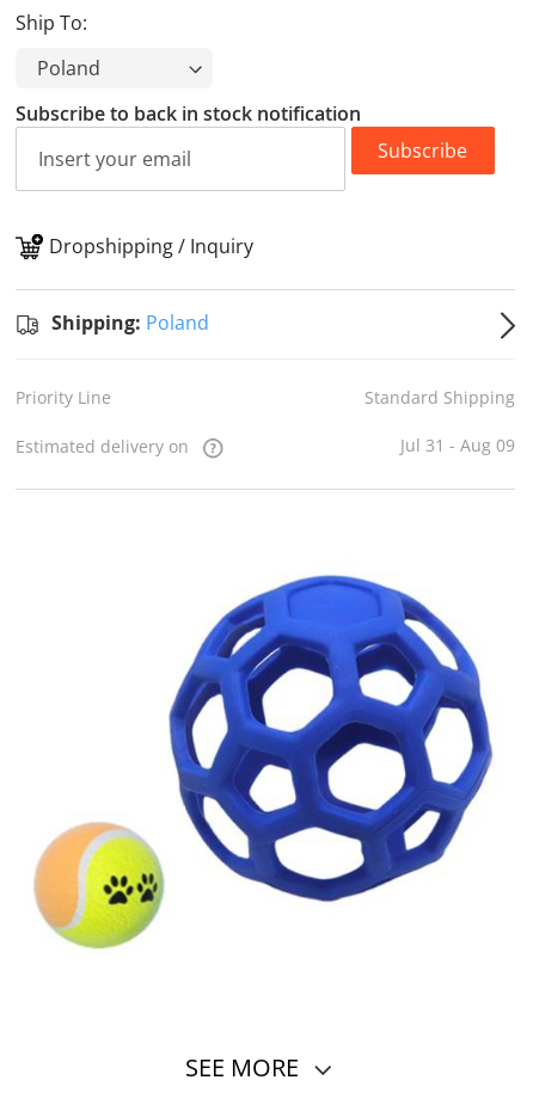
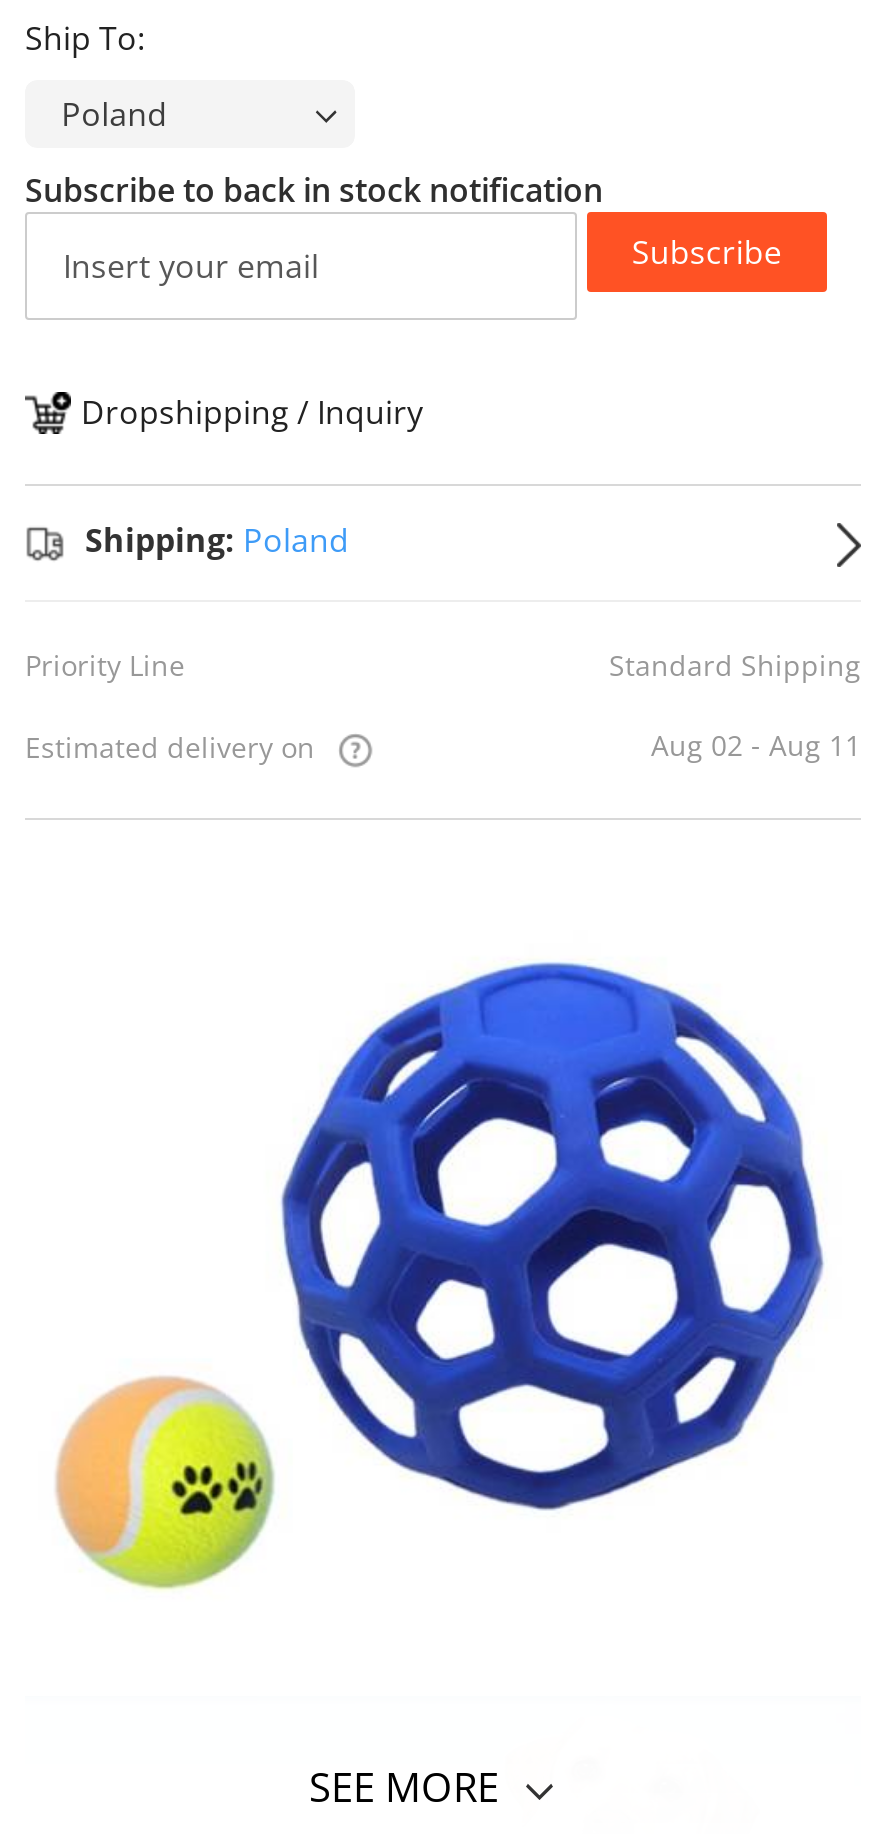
- Jul 31 - Aug 09
+ Aug 02 - Aug 11
